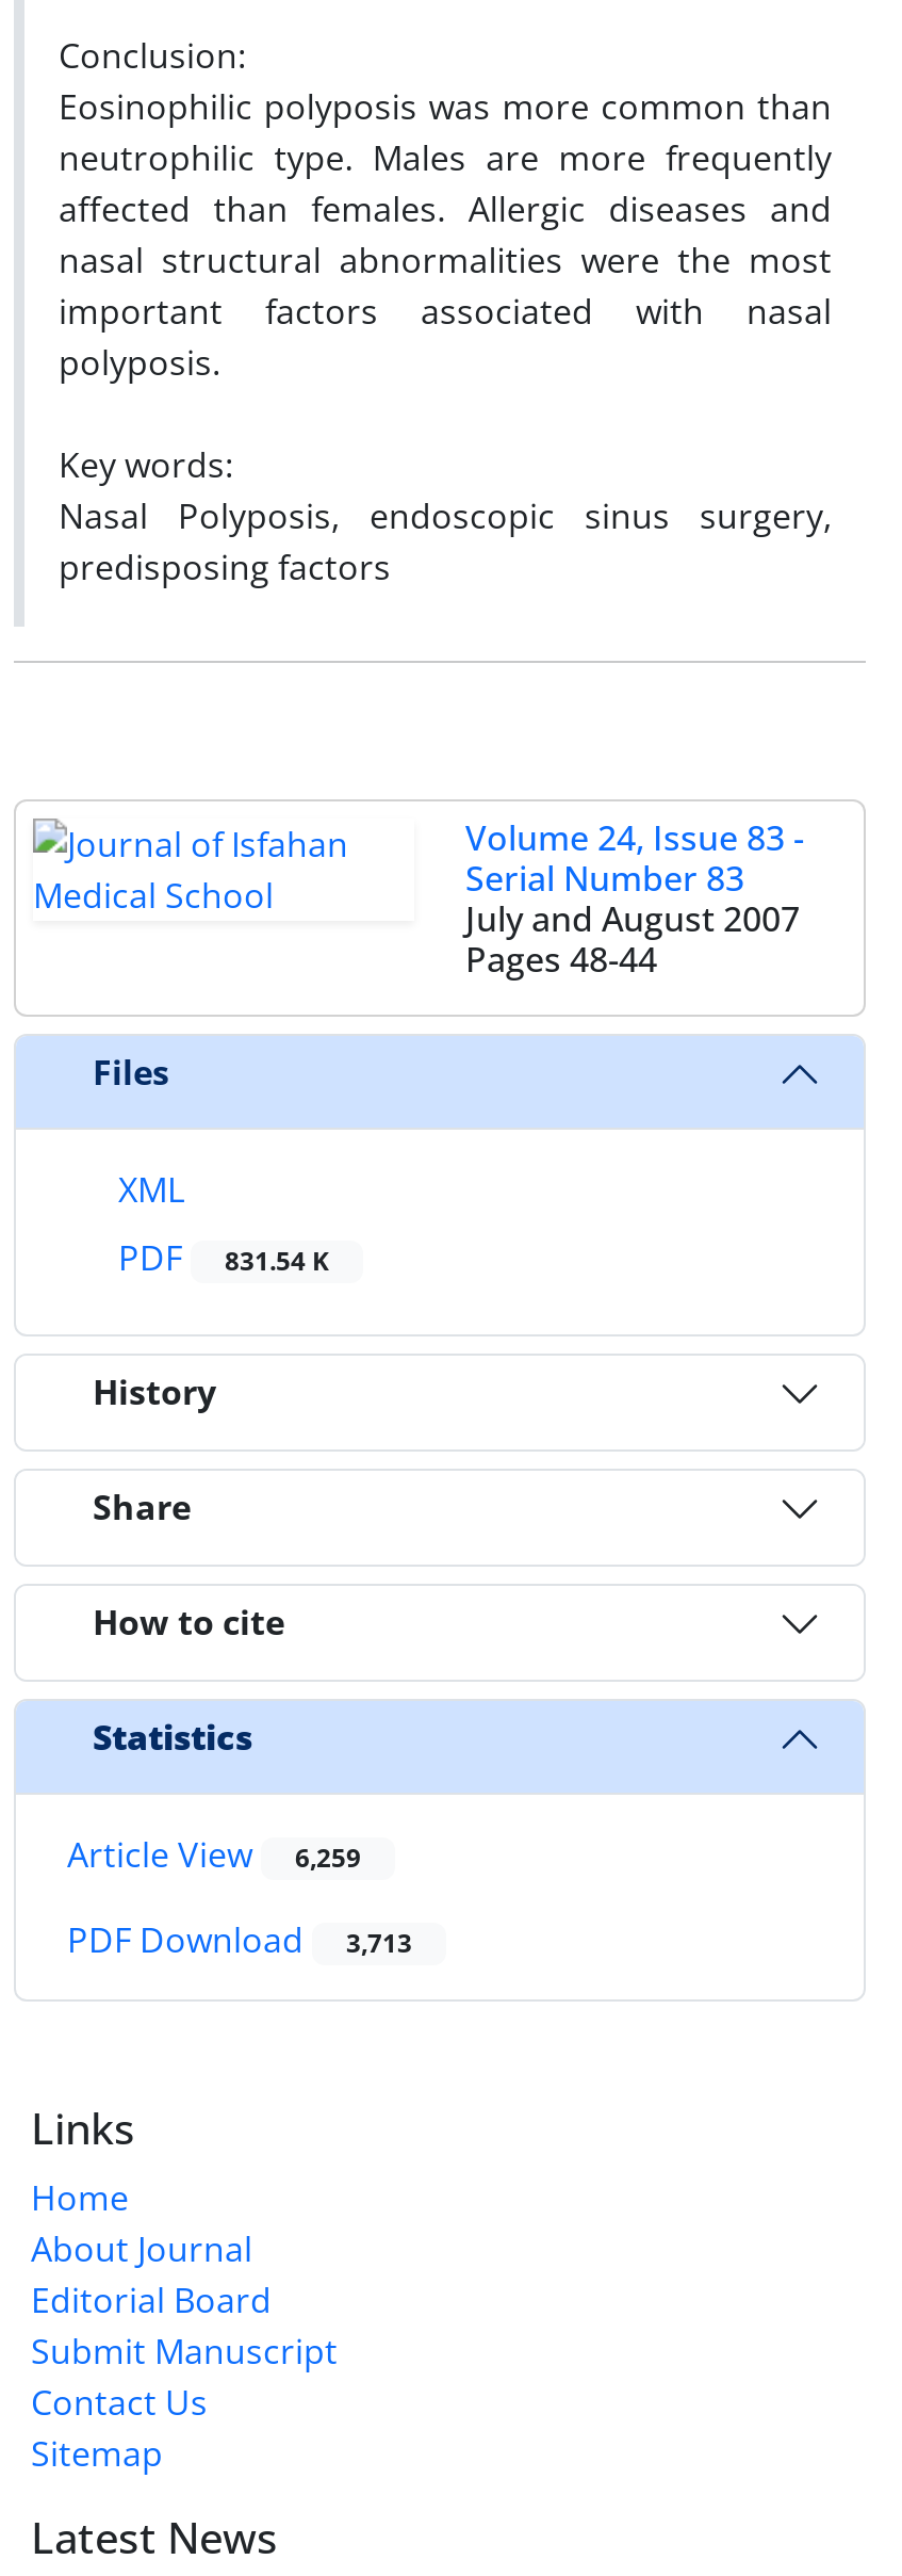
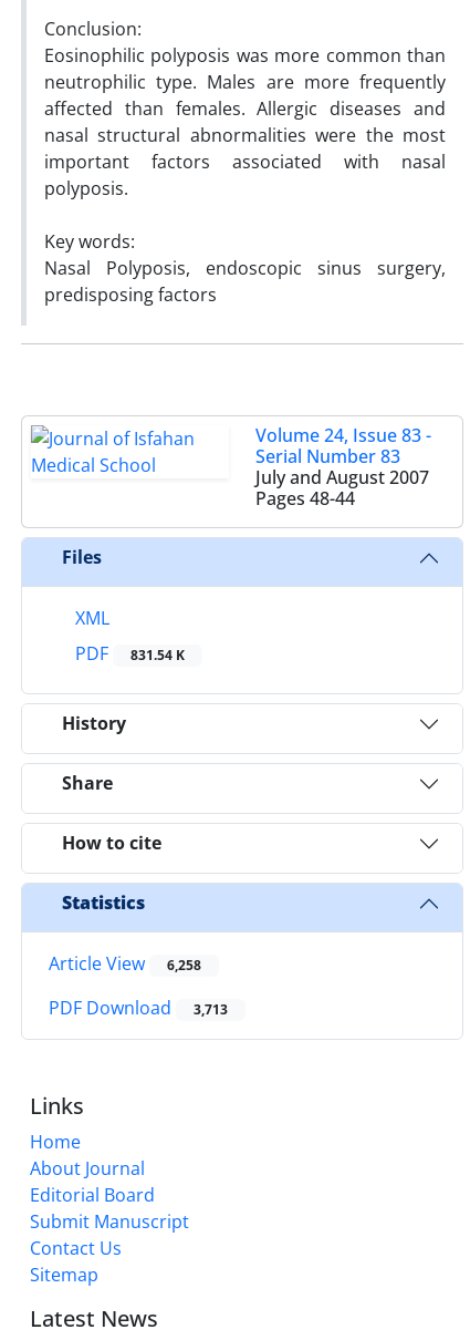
- Article View 6,259
+ Article View 6,258
